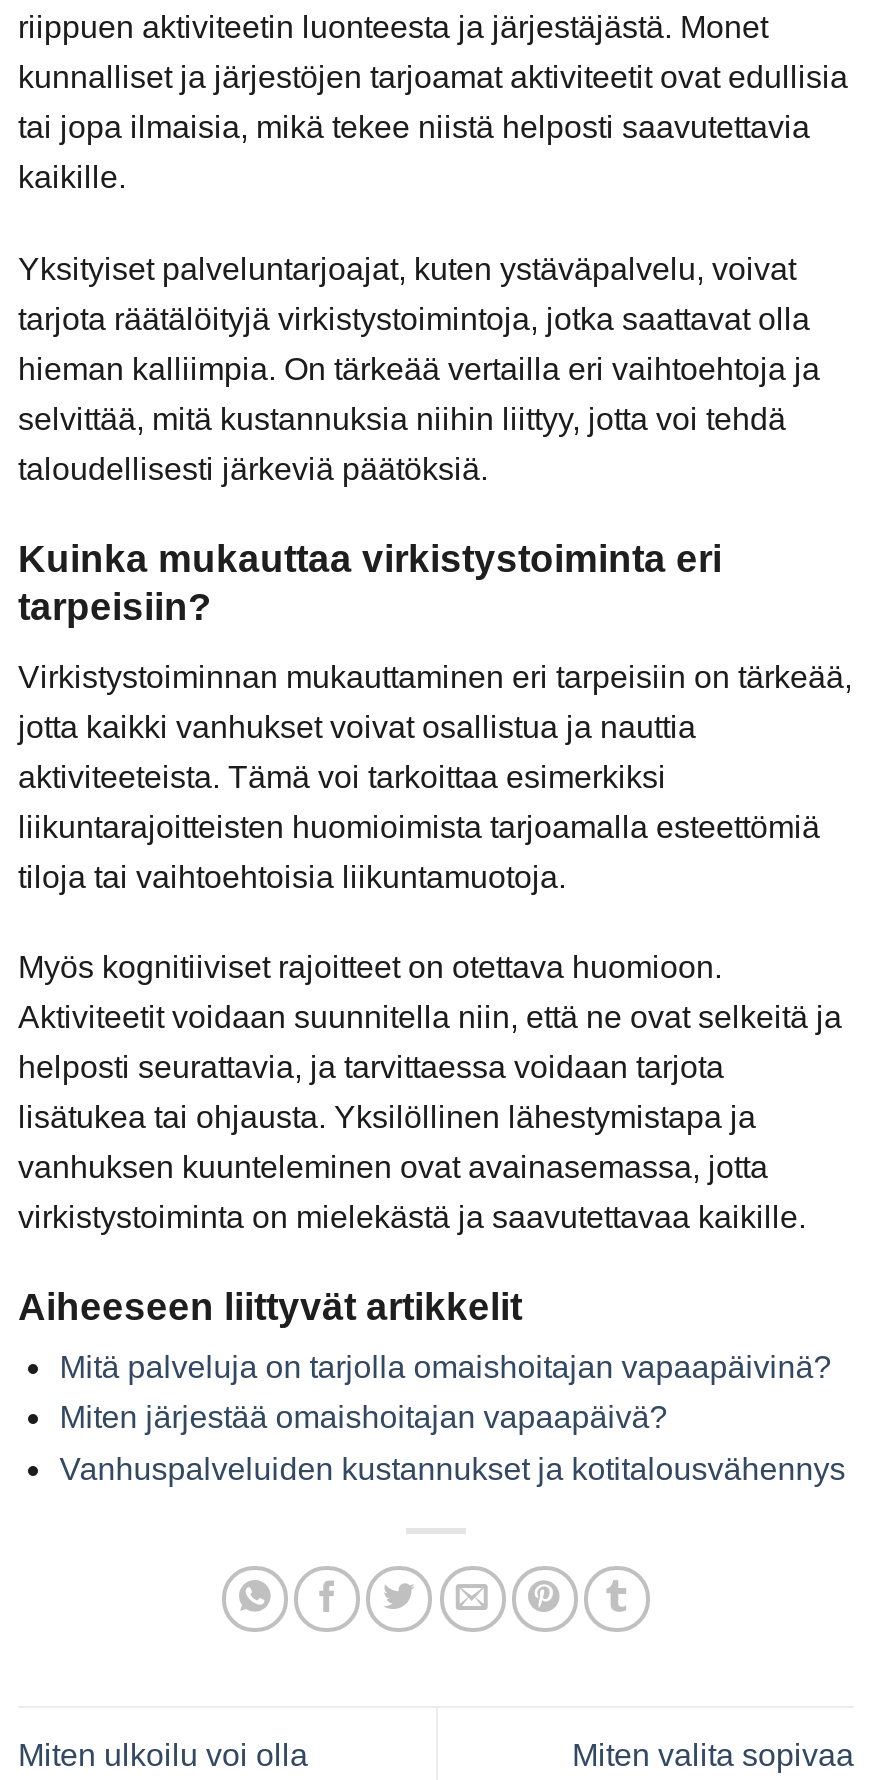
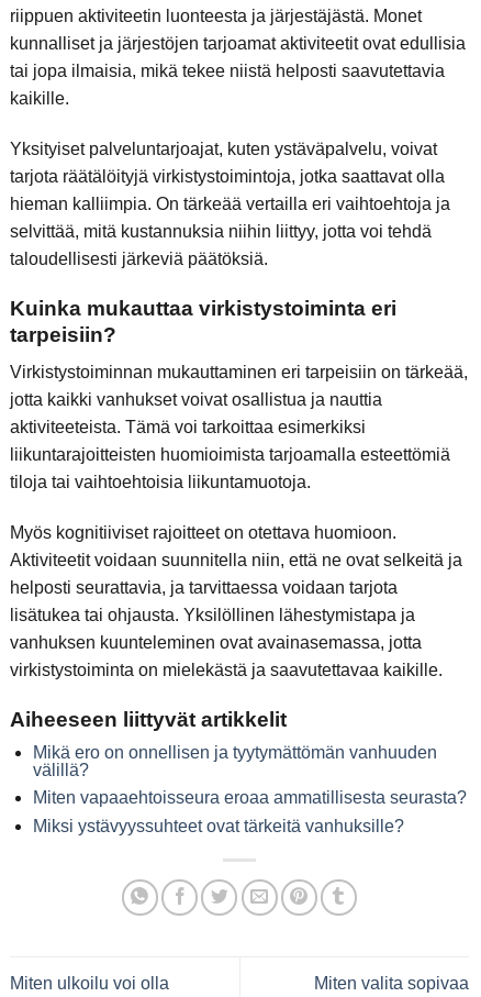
- Mitä palveluja on tarjolla omaishoitajan vapaapäivinä?
+ Mikä ero on onnellisen ja tyytymättömän vanhuuden
+ välillä?

- Miten järjestää omaishoitajan vapaapäivä?
+ Miten vapaaehtoisseura eroaa ammatillisesta seurasta?

- Vanhuspalveluiden kustannukset ja kotitalousvähennys
+ Miksi ystävyyssuhteet ovat tärkeitä vanhuksille?
